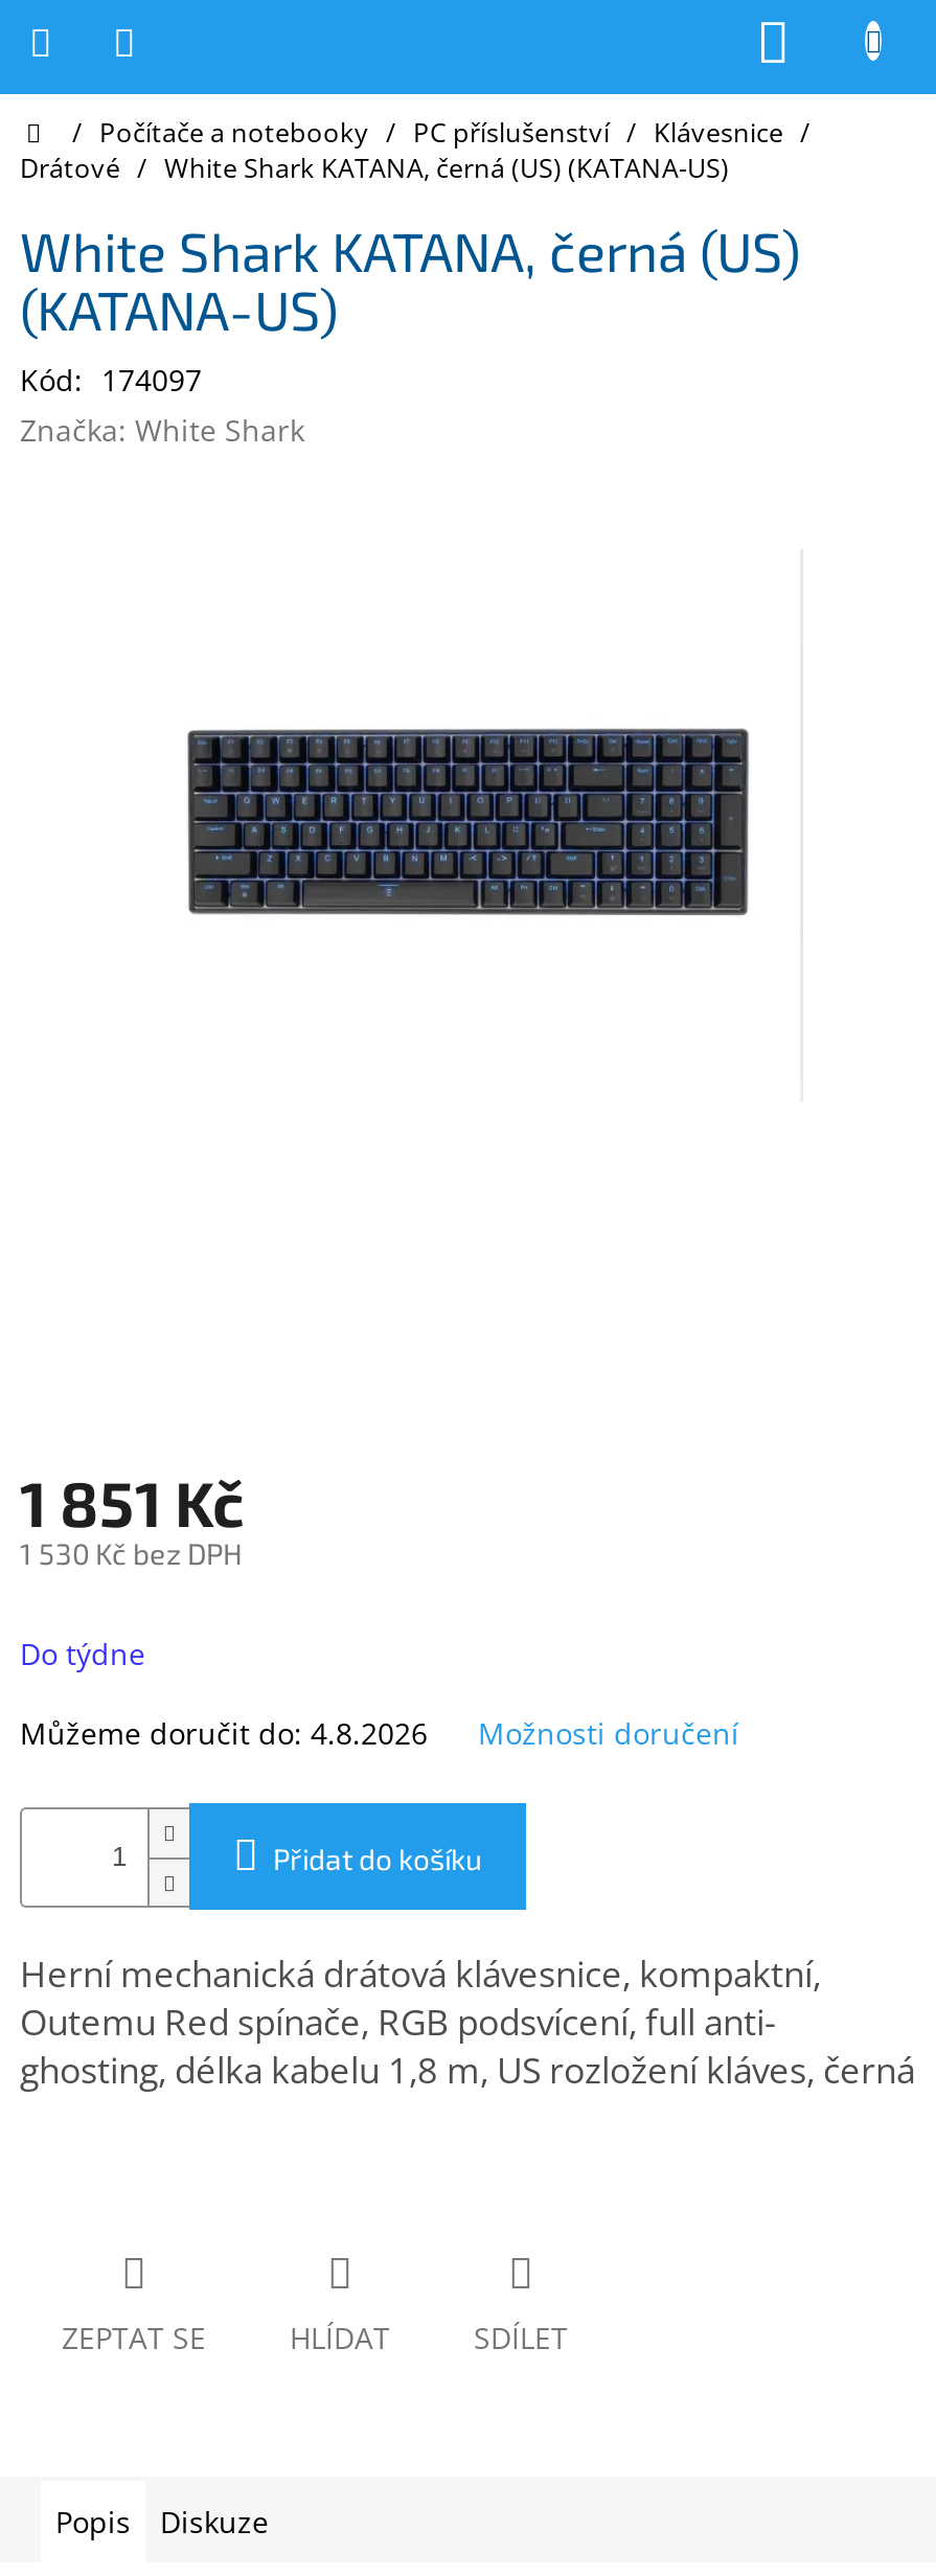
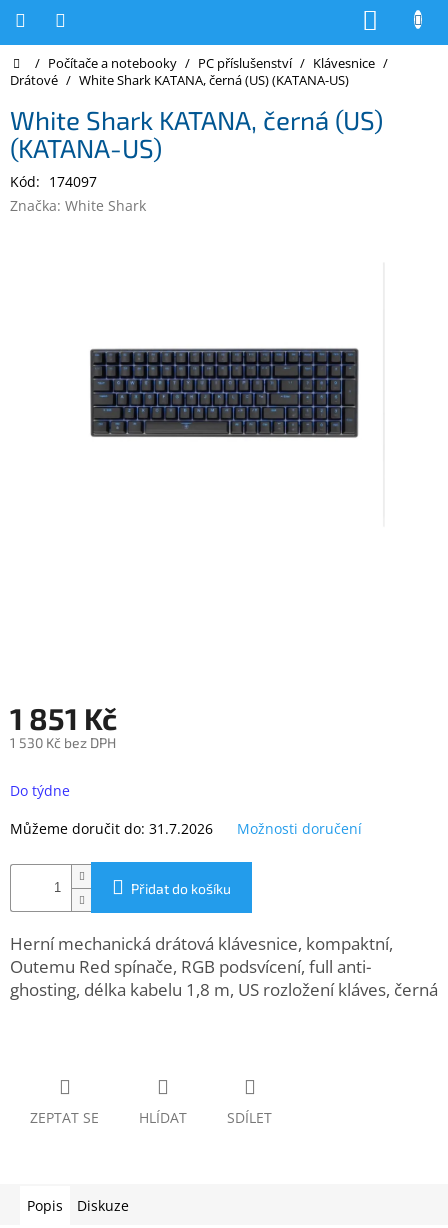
- Můžeme doručit do: 4.8.2026
+ Můžeme doručit do: 31.7.2026
